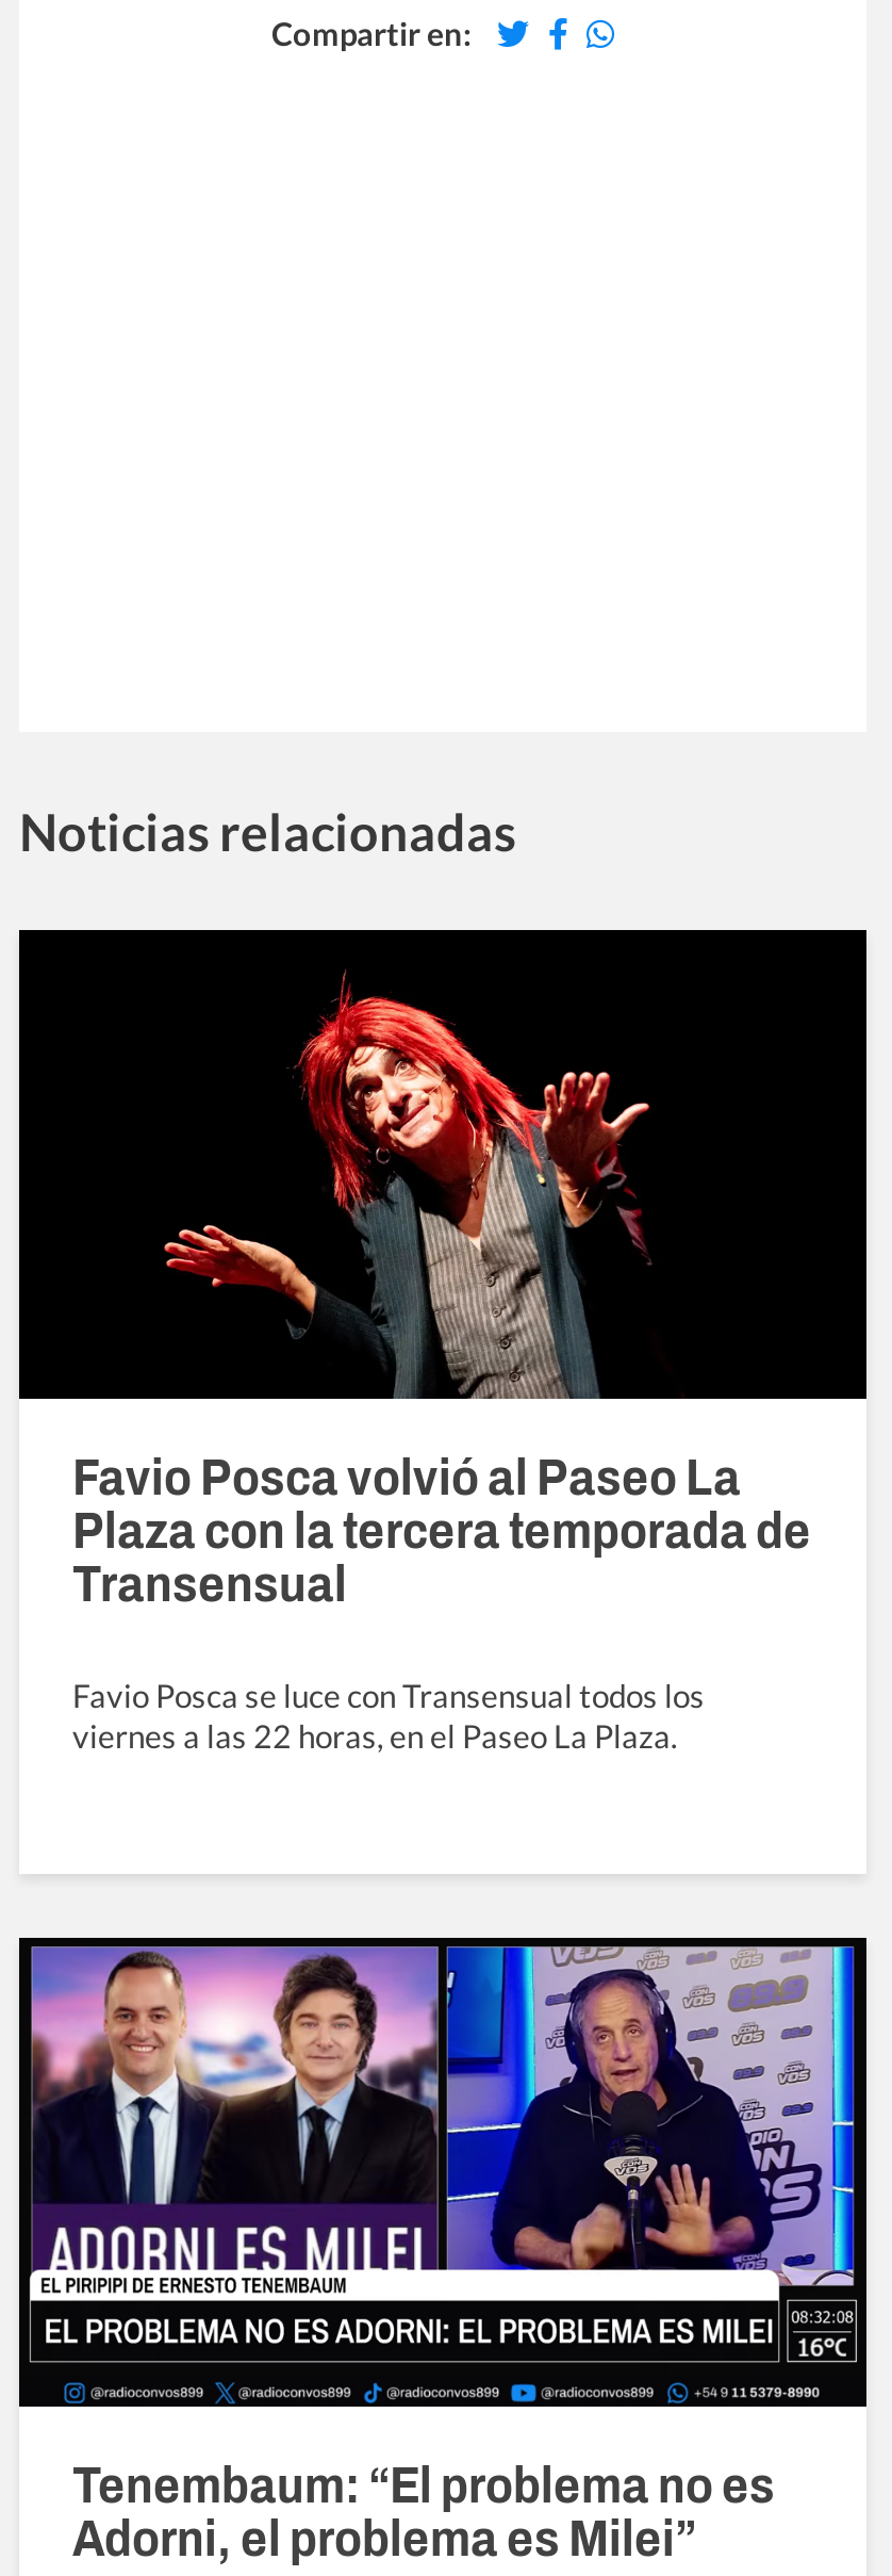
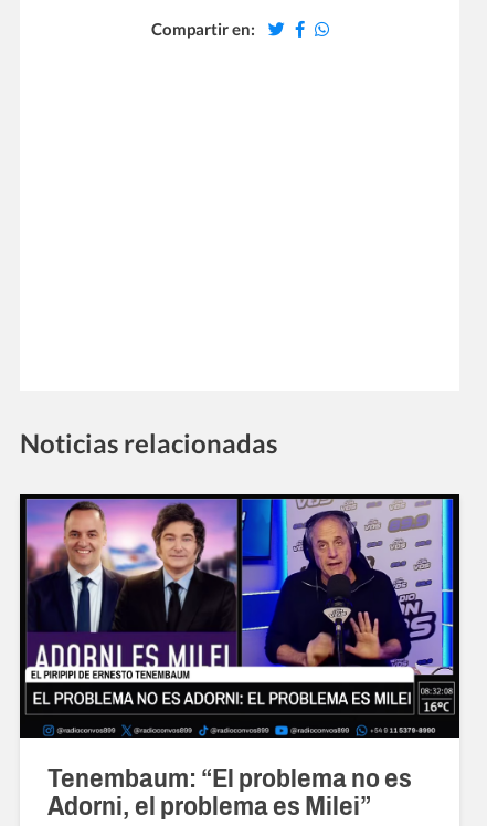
- [image]
- Favio Posca volvió al Paseo La
- Plaza con la tercera temporada de
- Transensual
- Favio Posca se luce con Transensual todos los
- viernes a las 22 horas, en el Paseo La Plaza.
